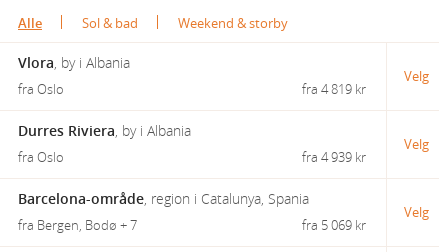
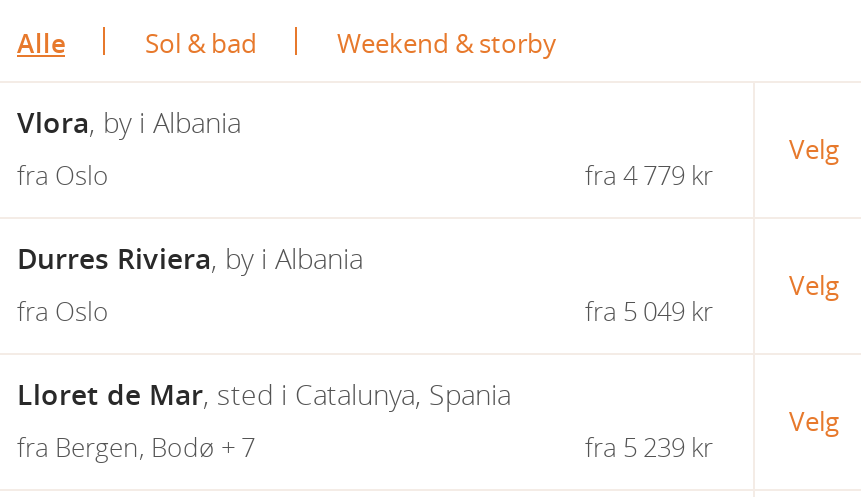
- fra 4 819 kr
+ fra 4 779 kr

- fra 4 939 kr
+ fra 5 049 kr

- Barcelona-område, region i Catalunya, Spania
+ Lloret de Mar, sted i Catalunya, Spania

- fra 5 069 kr
+ fra 5 239 kr
